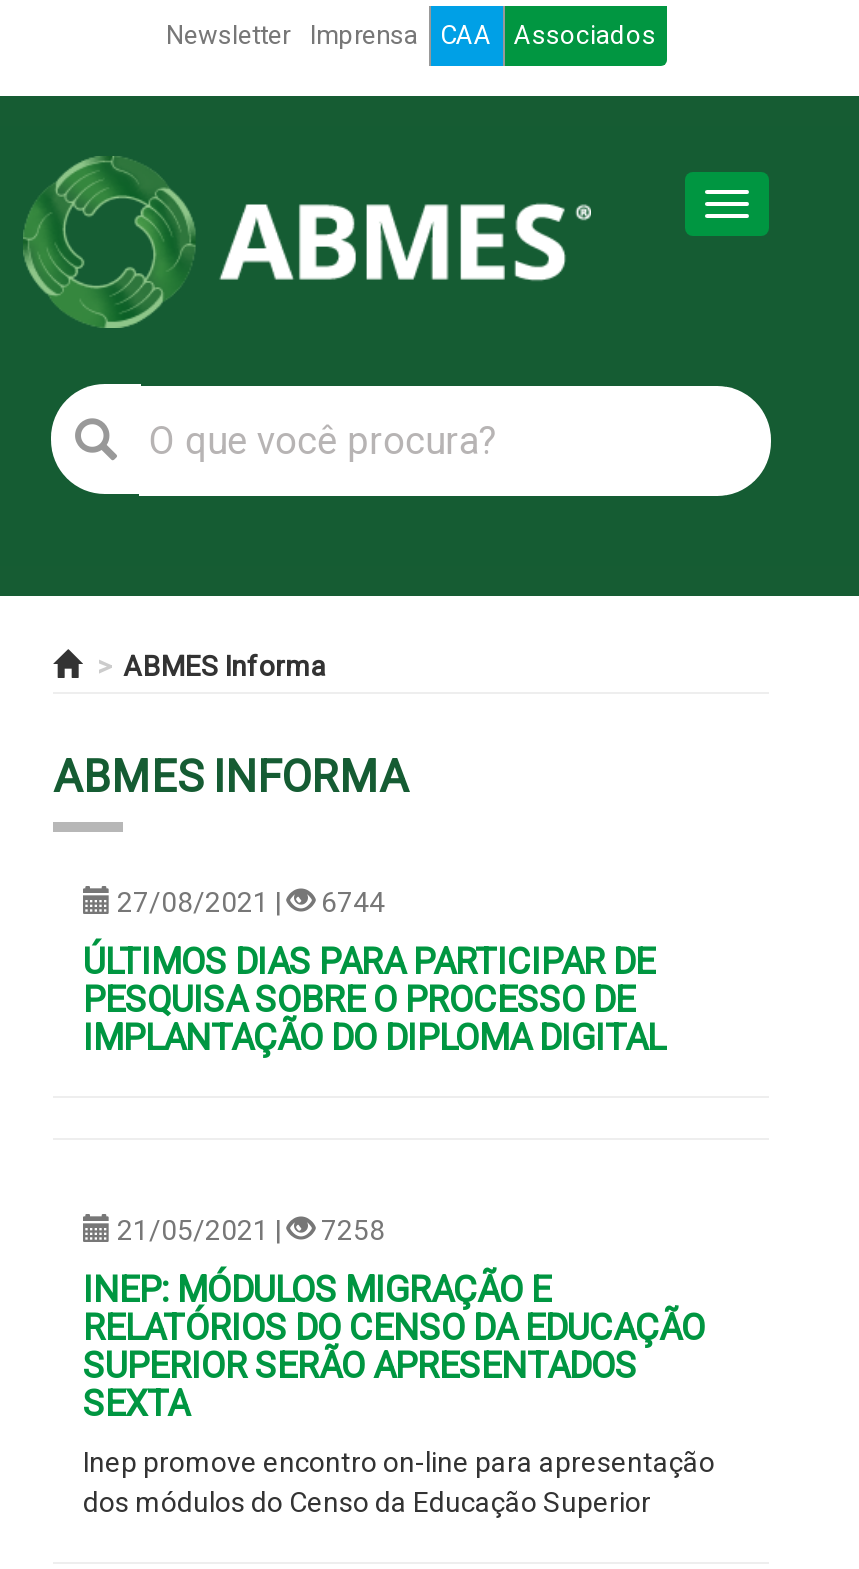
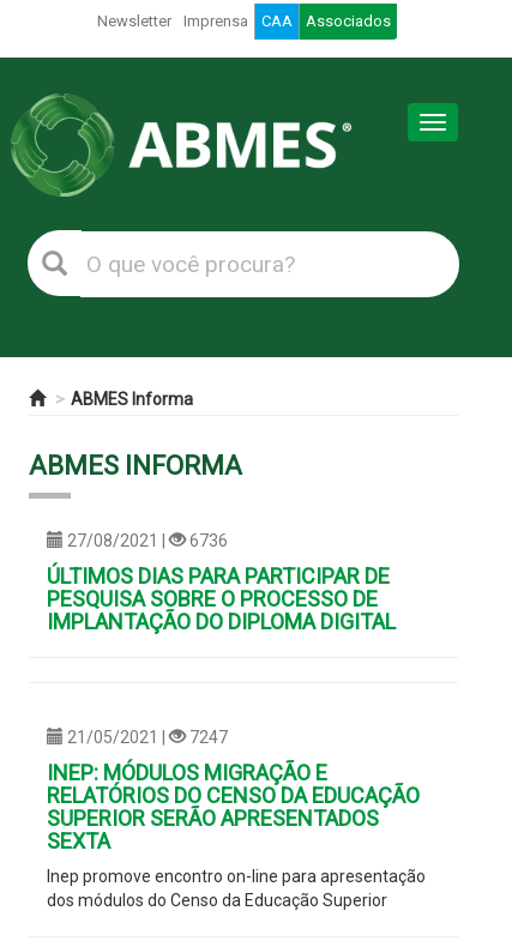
- 6744
+ 6736

- 7258
+ 7247
